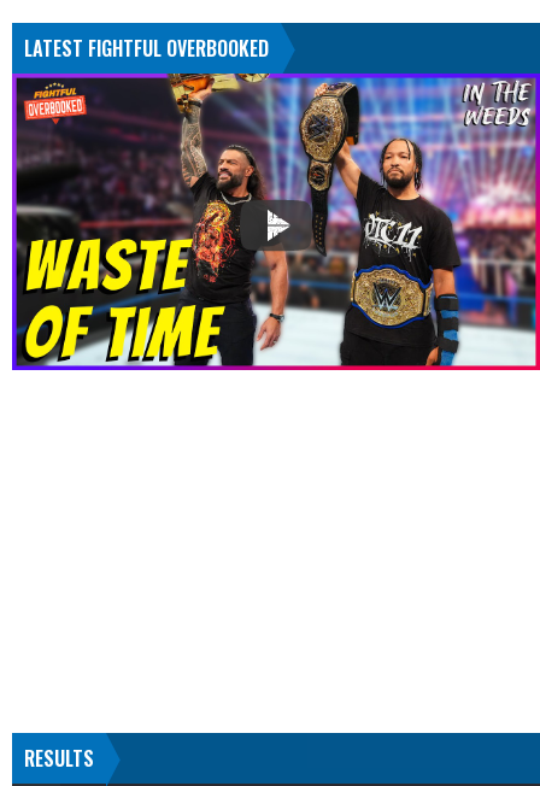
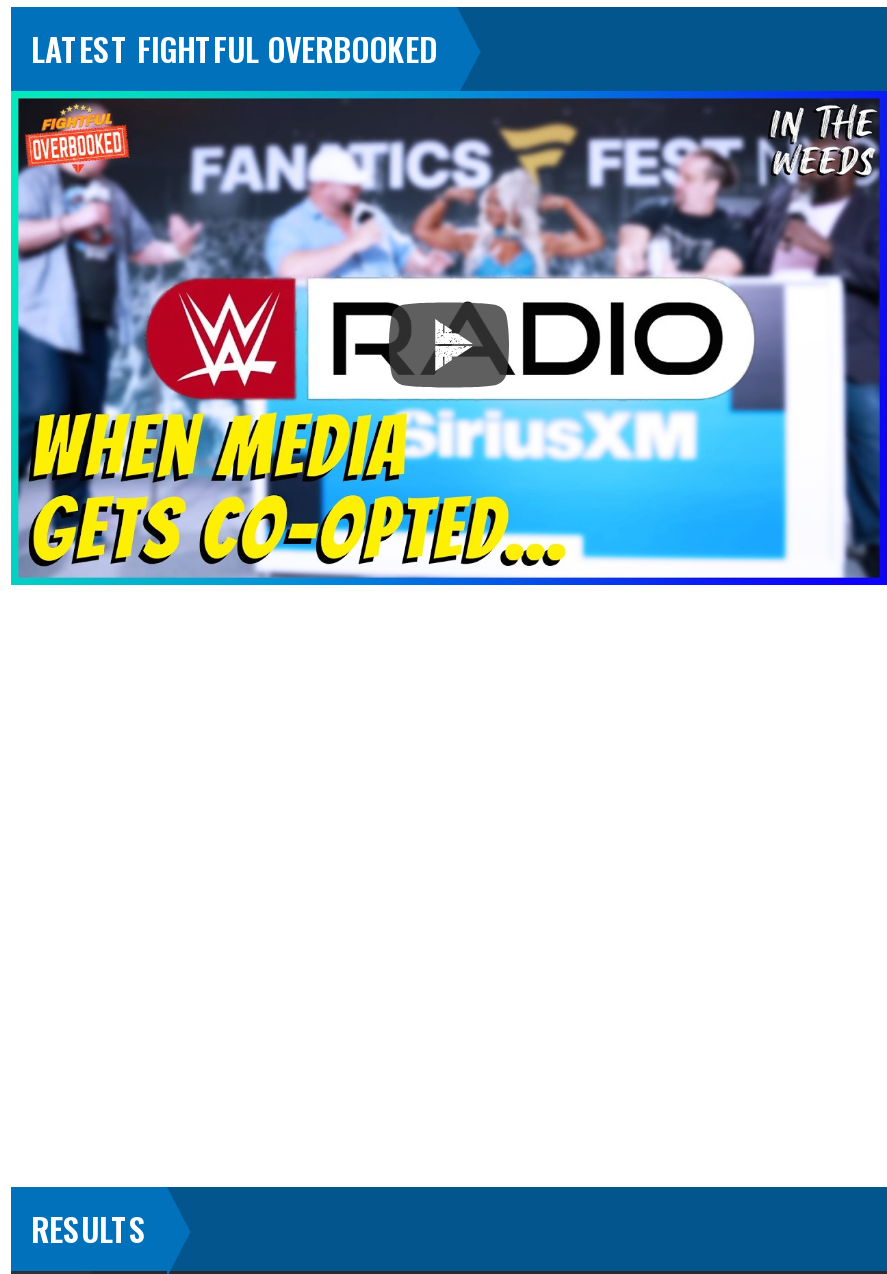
- [image]
+ [image]
